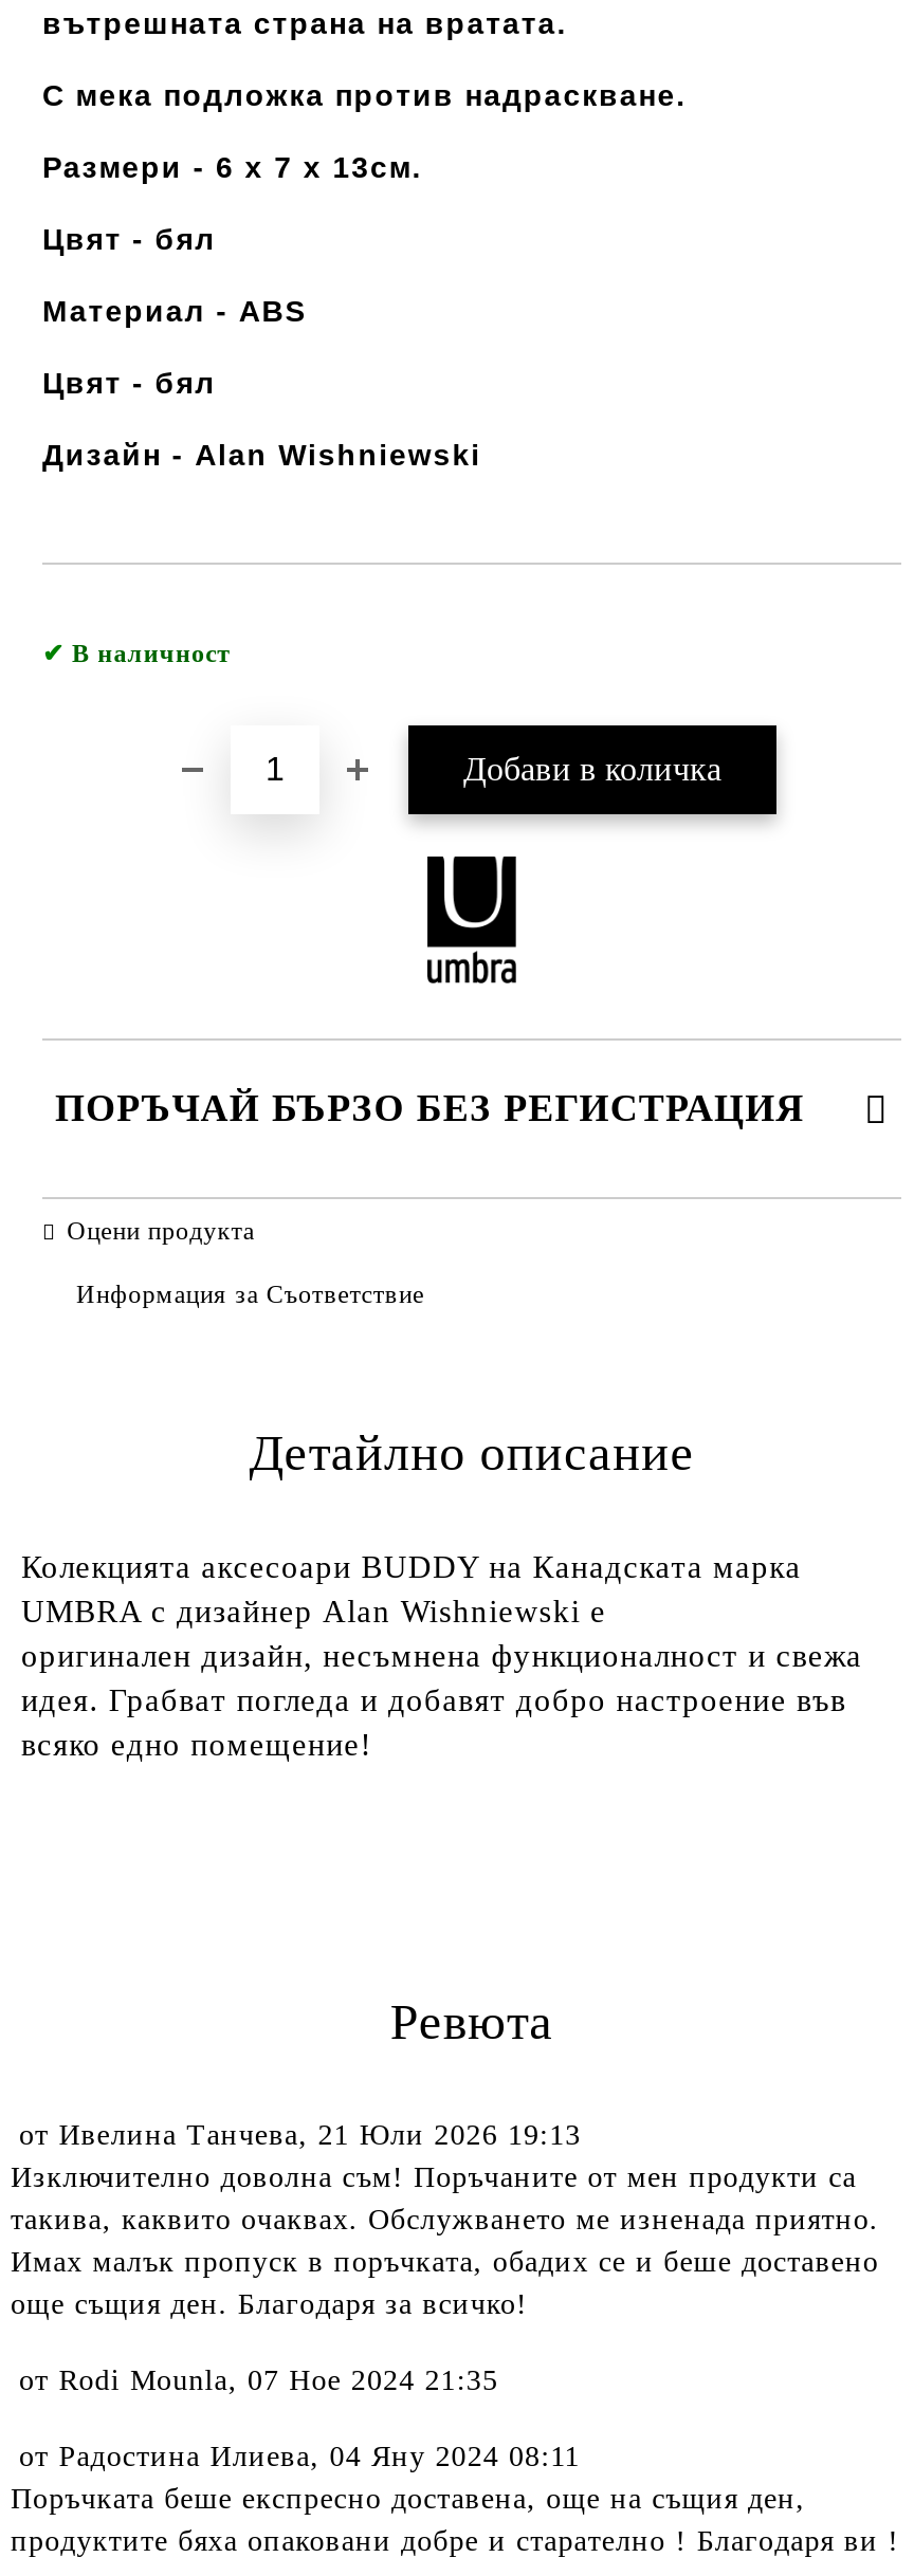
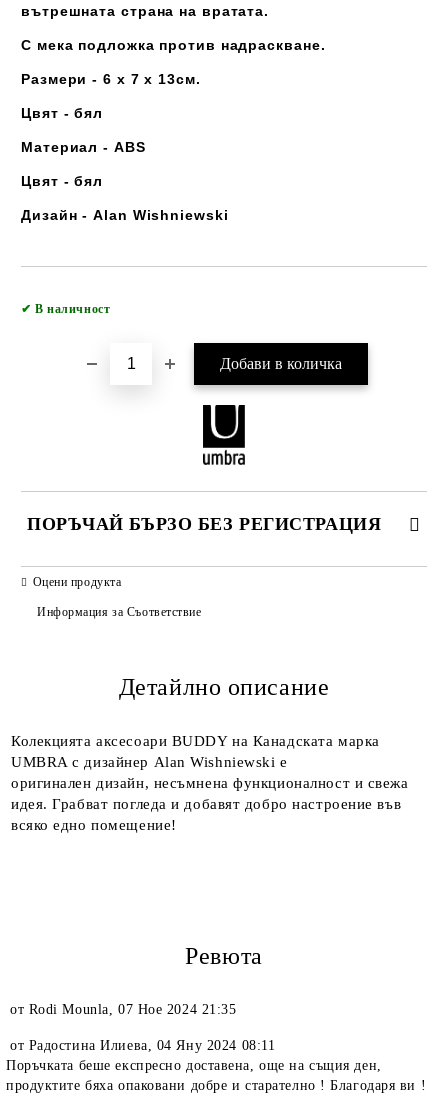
- от Ивелина Танчева, 21 Юли 2026 19:13
- Изключително доволна съм! Поръчаните от мен продукти са
- такива, каквито очаквах. Обслужването ме изненада приятно.
- Имах малък пропуск в поръчката, обадих се и беше доставено
- още същия ден. Благодаря за всичко!
